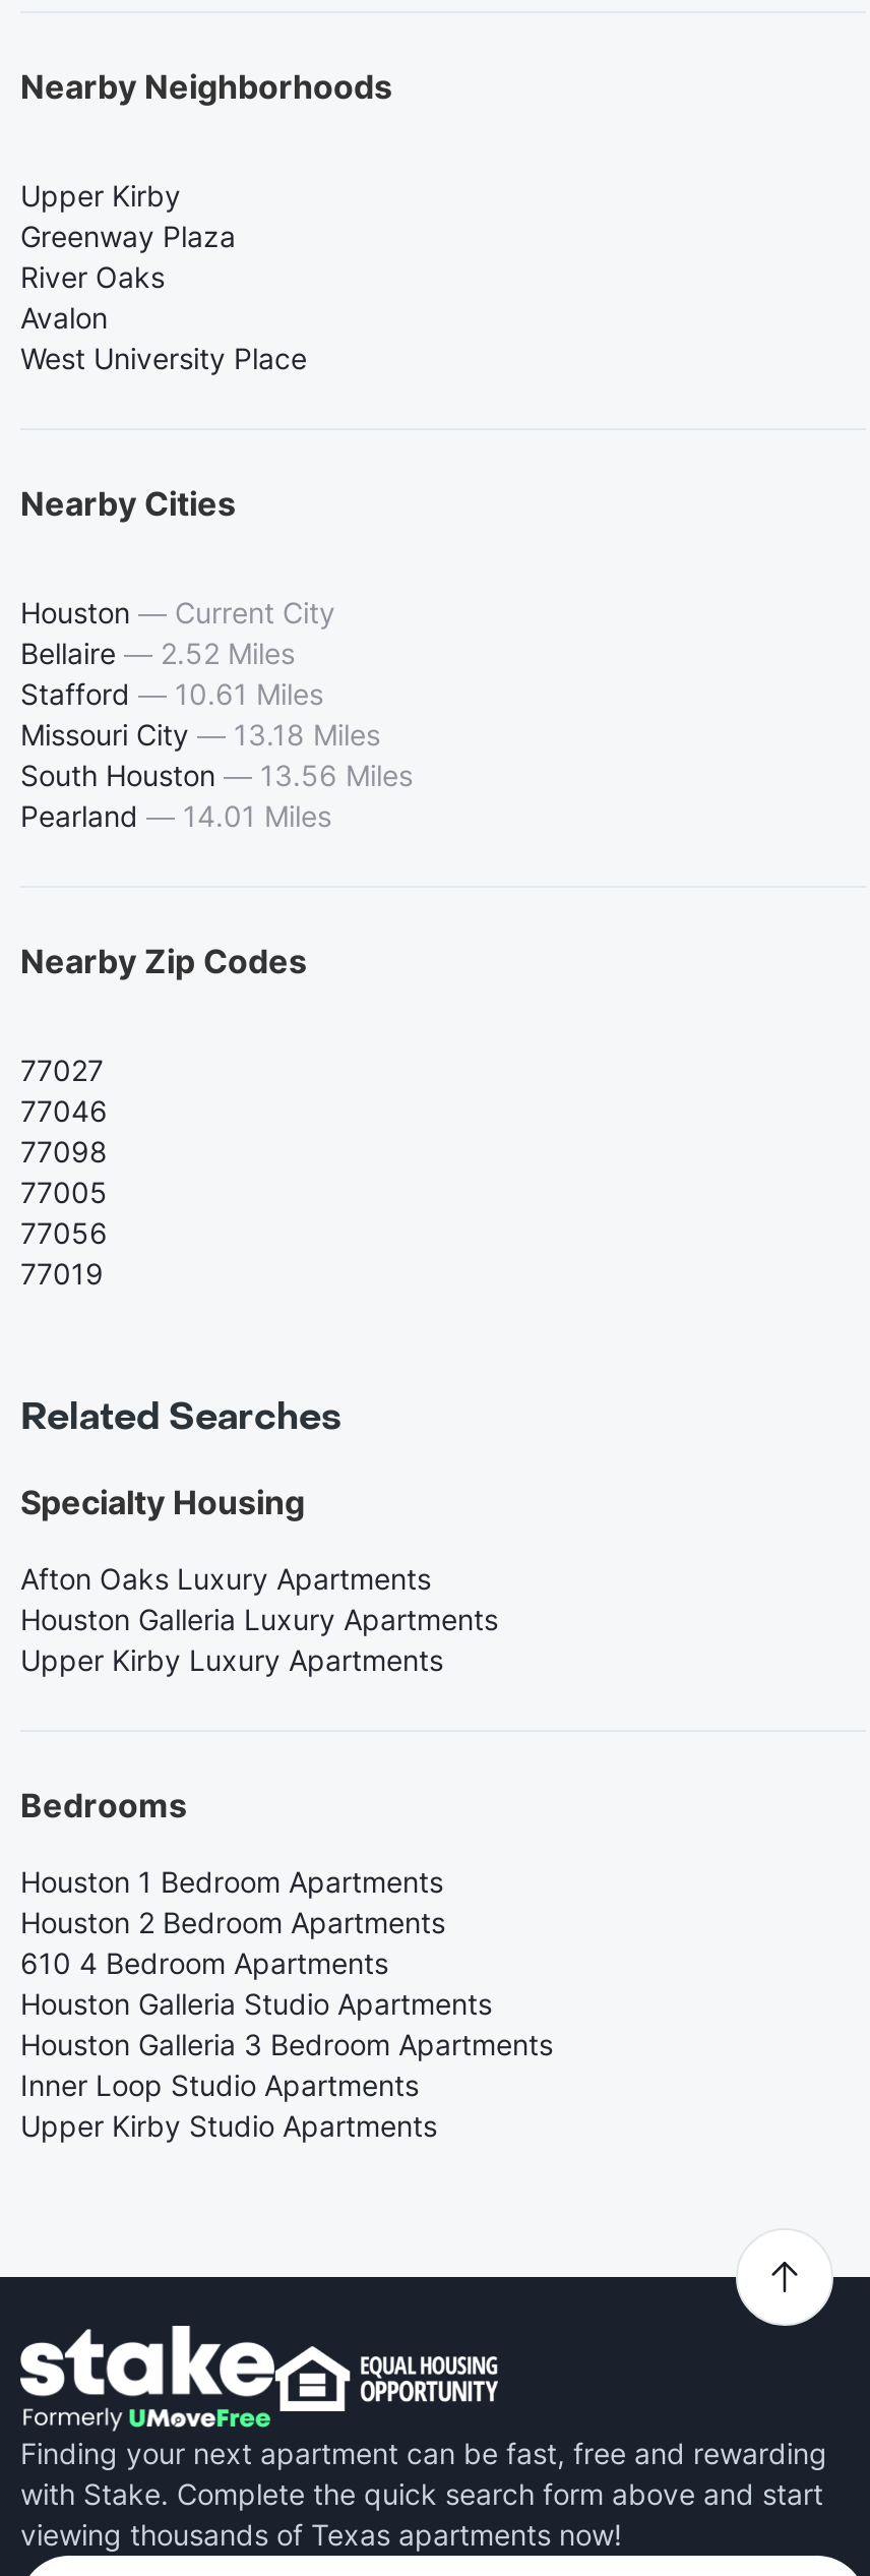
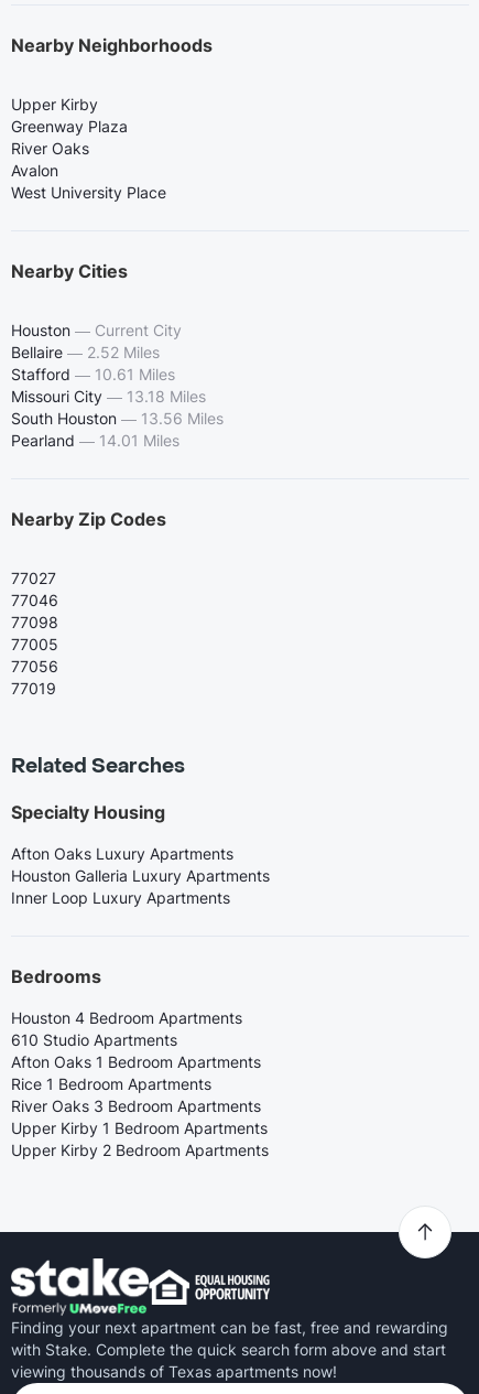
- Upper Kirby Luxury Apartments
+ Inner Loop Luxury Apartments

- Houston 1 Bedroom Apartments
- Houston 2 Bedroom Apartments
- 610 4 Bedroom Apartments
- Houston Galleria Studio Apartments
- Houston Galleria 3 Bedroom Apartments
- Inner Loop Studio Apartments
- Upper Kirby Studio Apartments
+ Houston 4 Bedroom Apartments
+ 610 Studio Apartments
+ Afton Oaks 1 Bedroom Apartments
+ Rice 1 Bedroom Apartments
+ River Oaks 3 Bedroom Apartments
+ Upper Kirby 1 Bedroom Apartments
+ Upper Kirby 2 Bedroom Apartments
